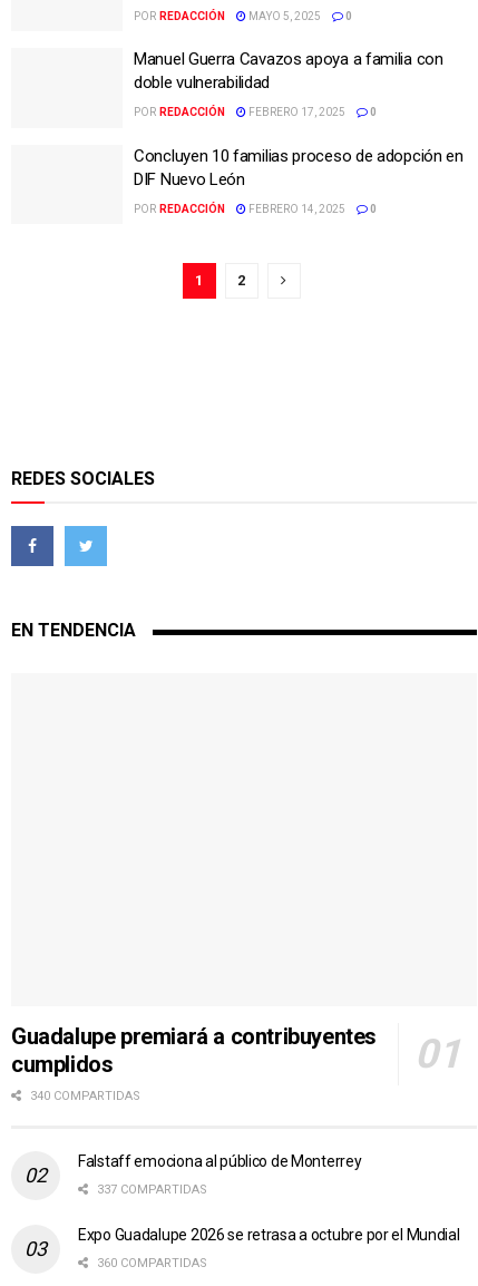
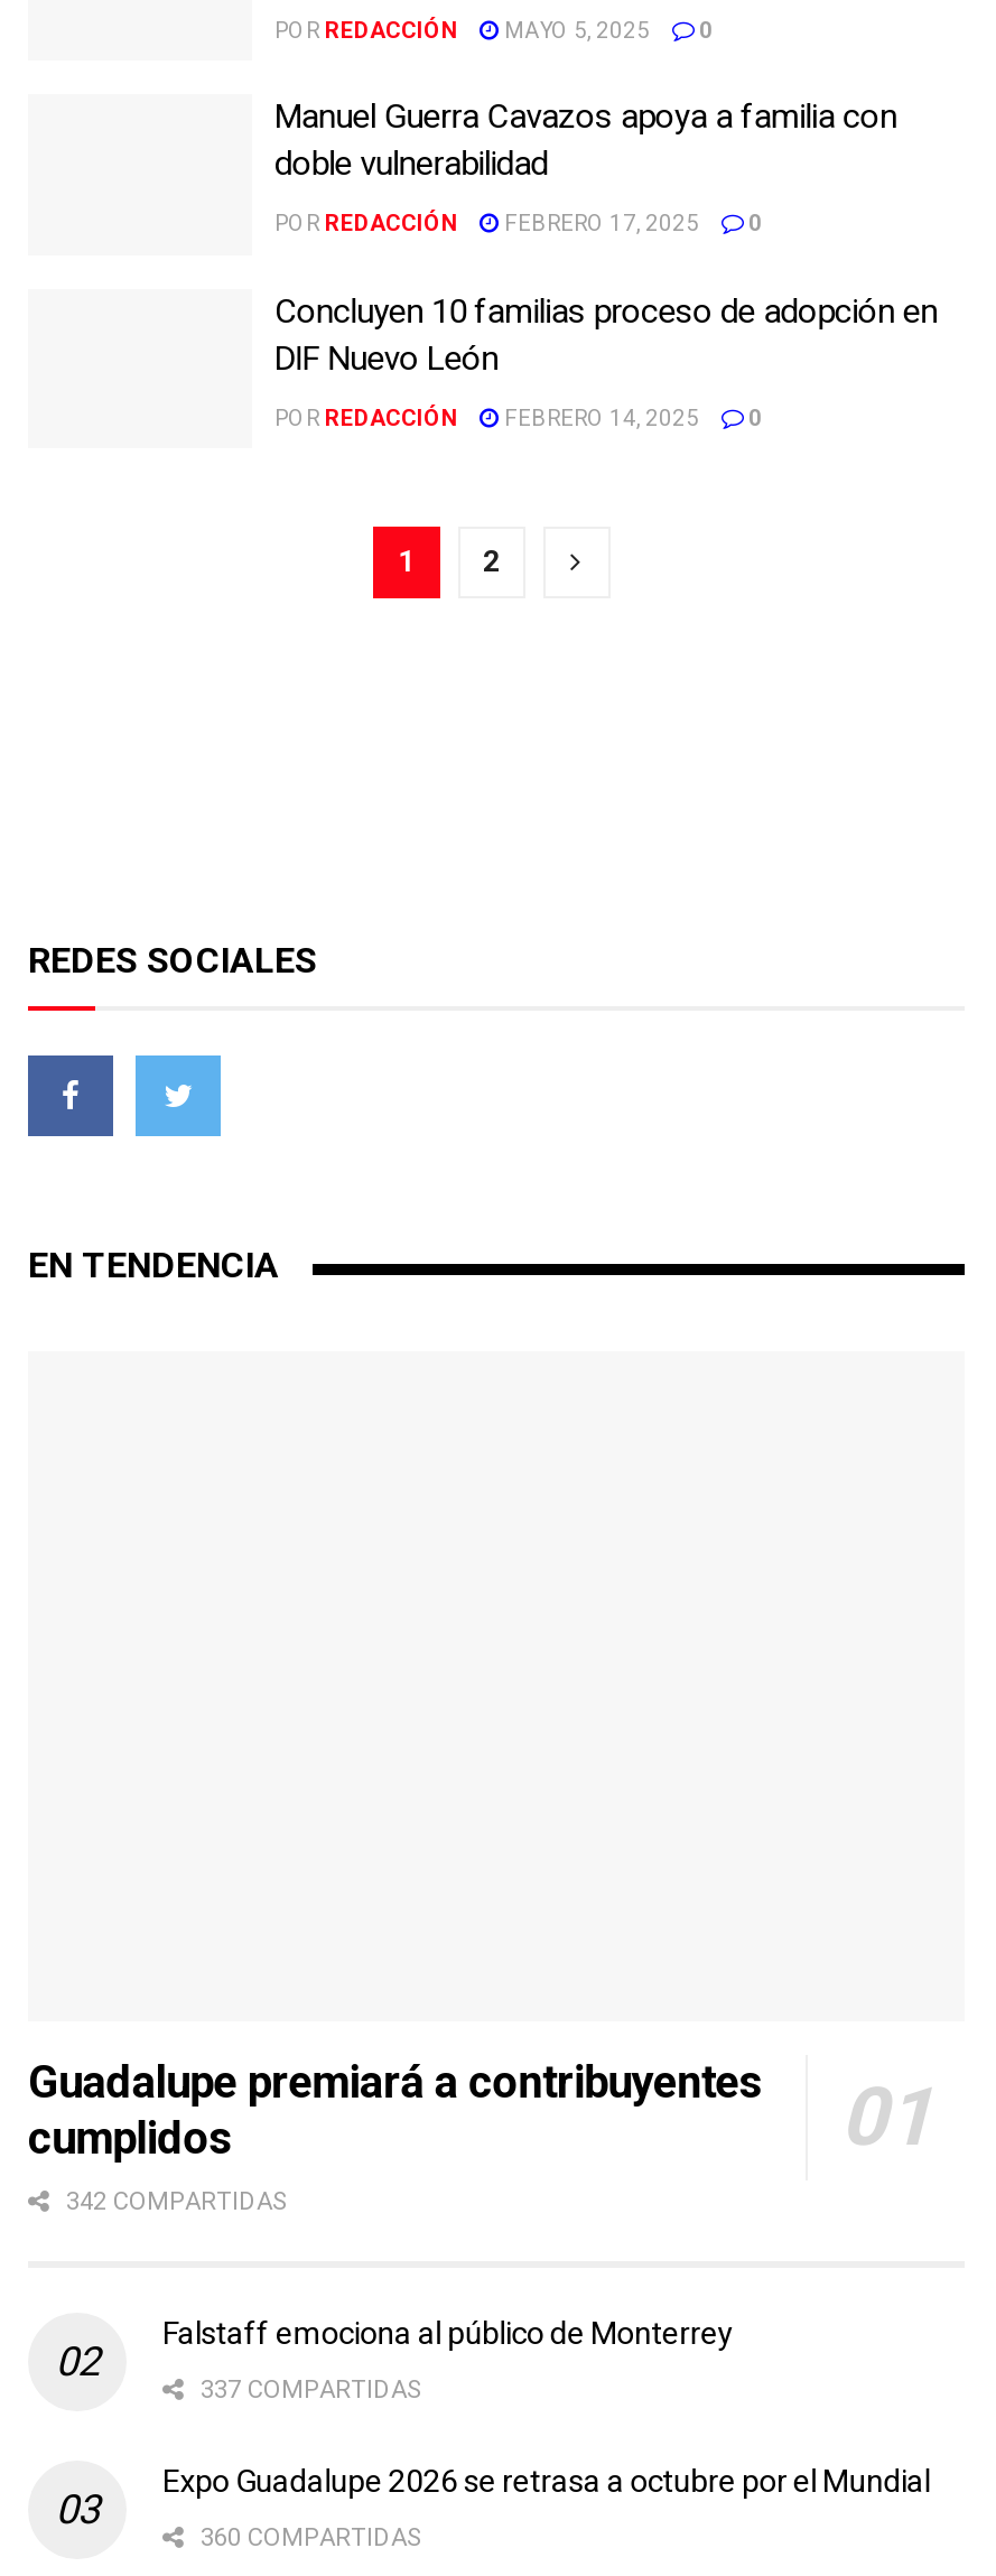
- 340 COMPARTIDAS
+ 342 COMPARTIDAS
